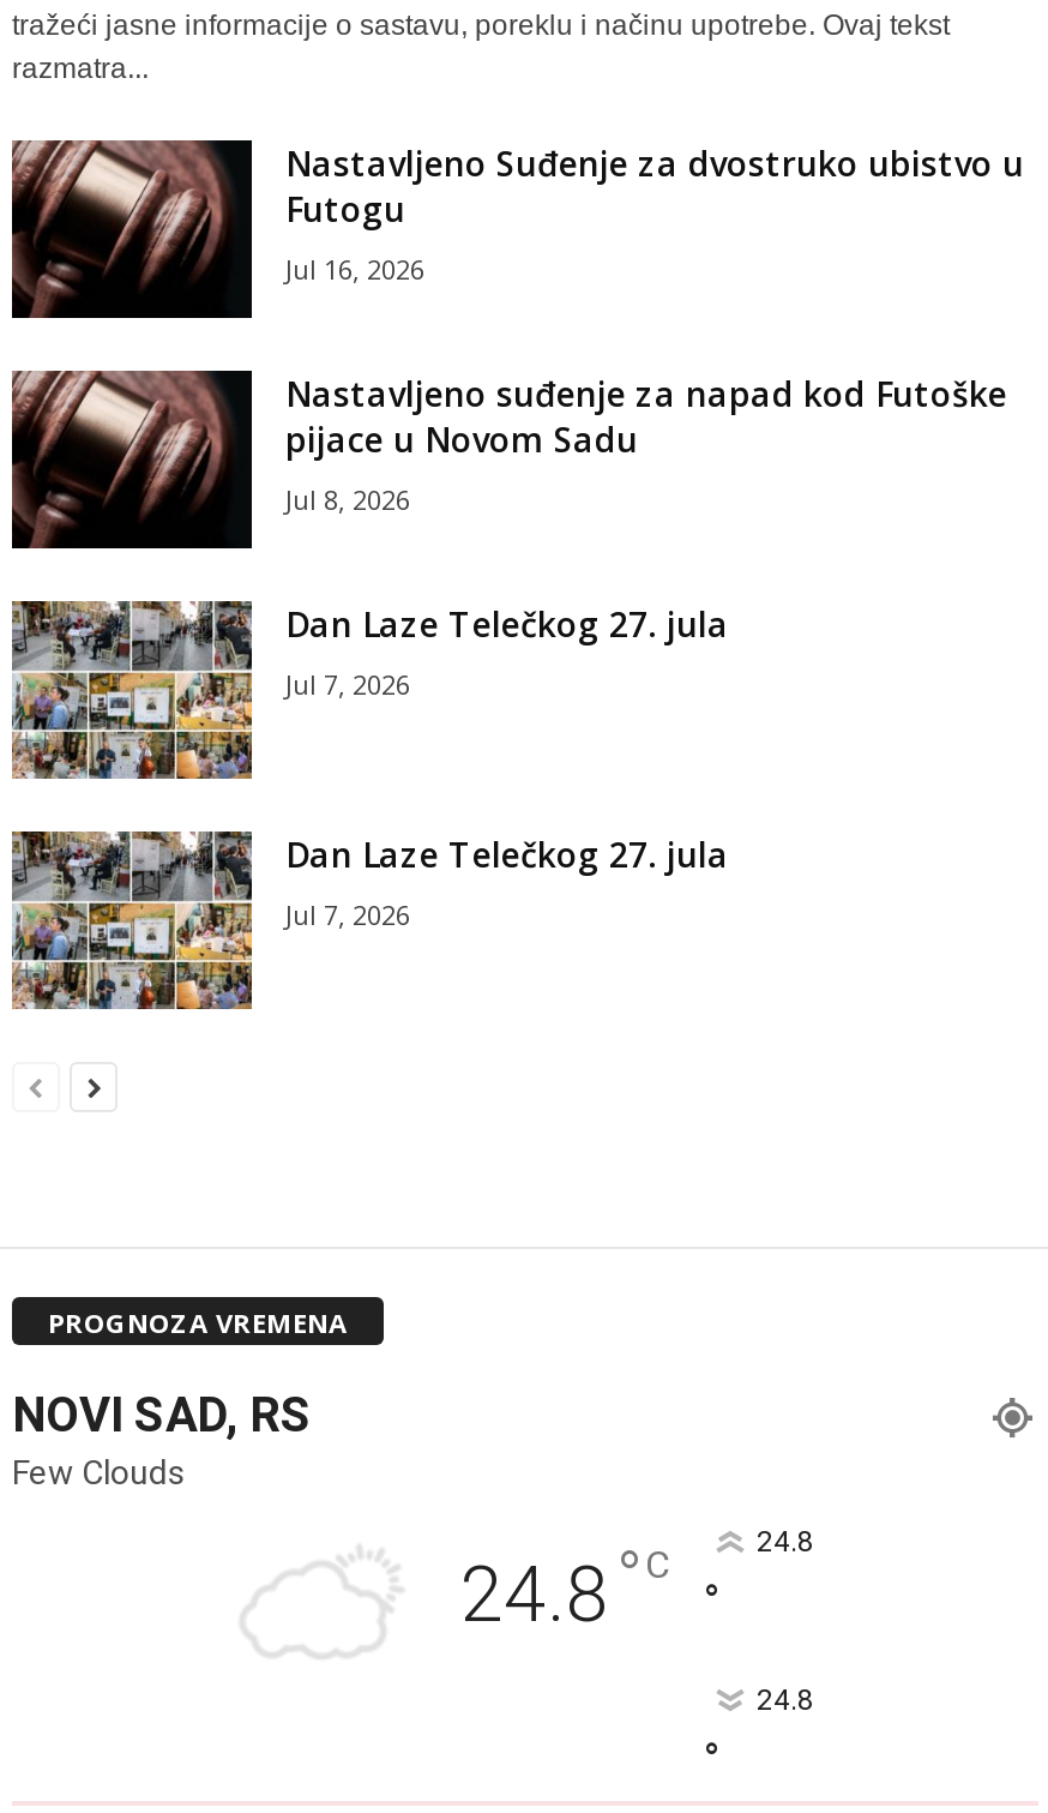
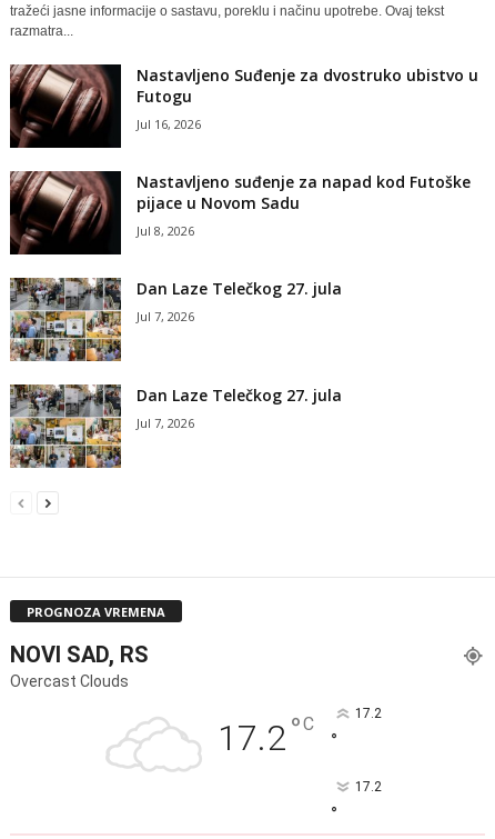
- Few Clouds
+ Overcast Clouds

- 24.8 °C
+ 17.2 °C

- 24.8
+ 17.2

- 24.8
+ 17.2
